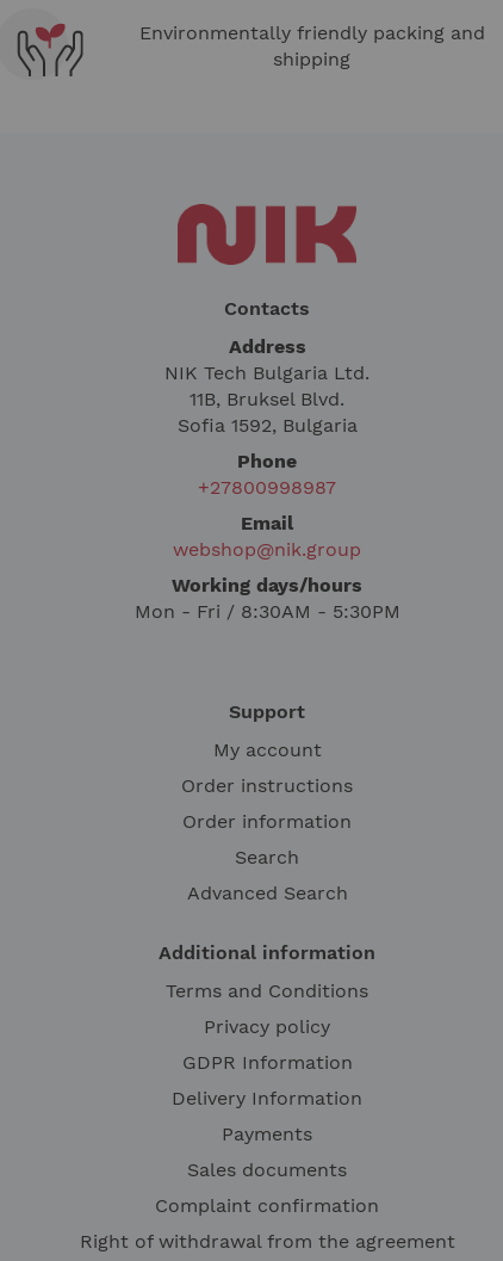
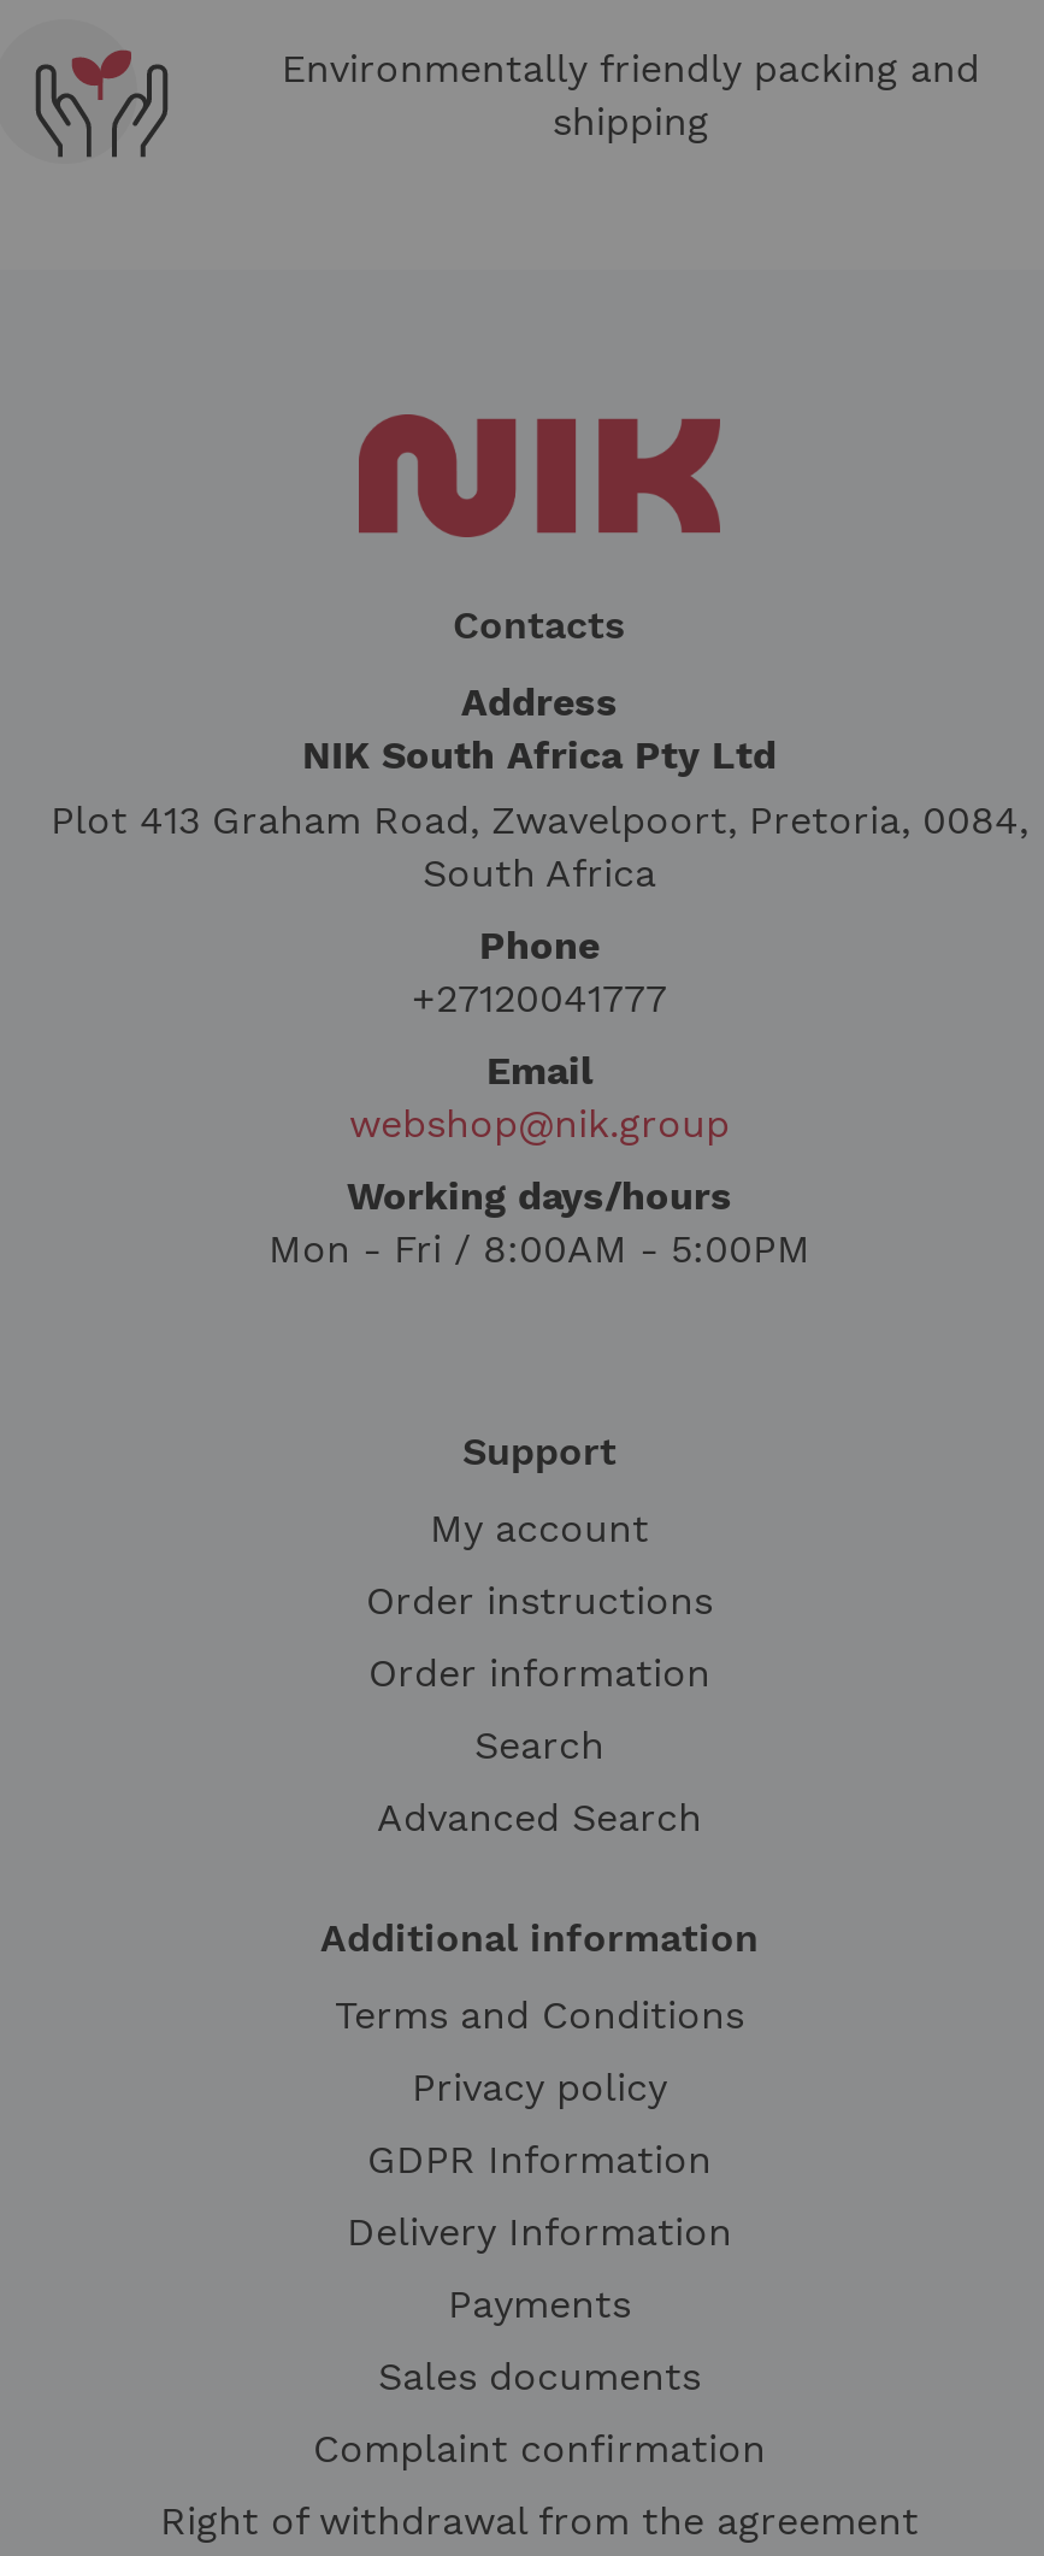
- NIK Tech Bulgaria Ltd.
- 11B, Bruksel Blvd.
- Sofia 1592, Bulgaria
+ NIK South Africa Pty Ltd
+ Plot 413 Graham Road, Zwavelpoort, Pretoria, 0084,
+ South Africa

- +27800998987
+ +27120041777

- Mon - Fri / 8:30AM - 5:30PM
+ Mon - Fri / 8:00AM - 5:00PM
